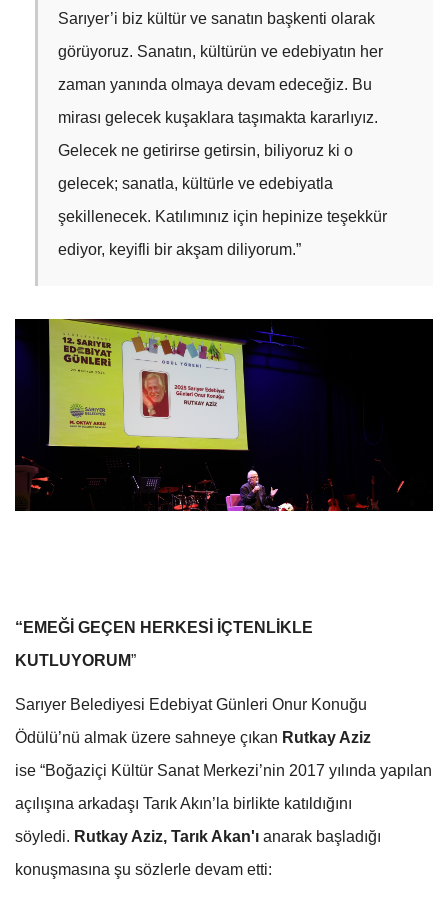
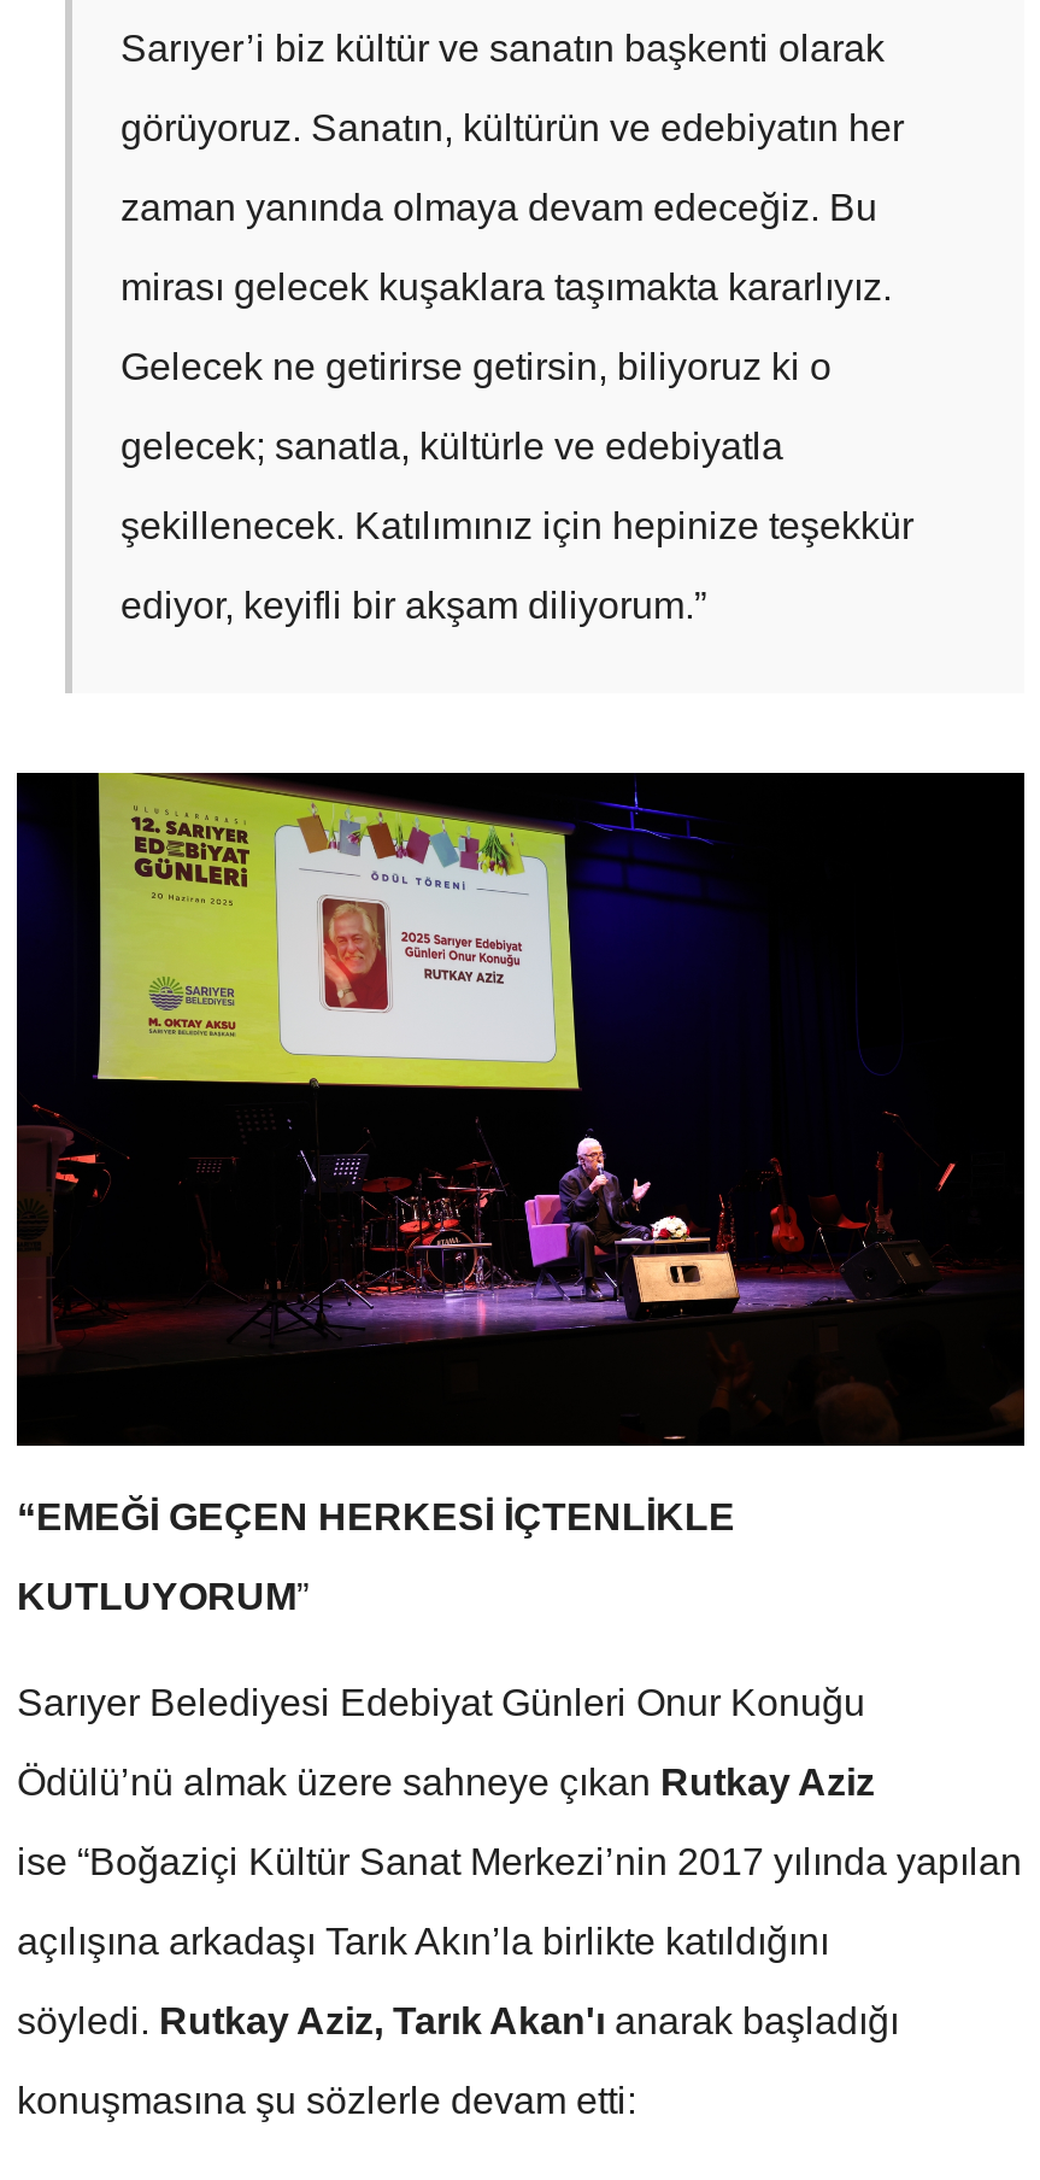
+ [image]
